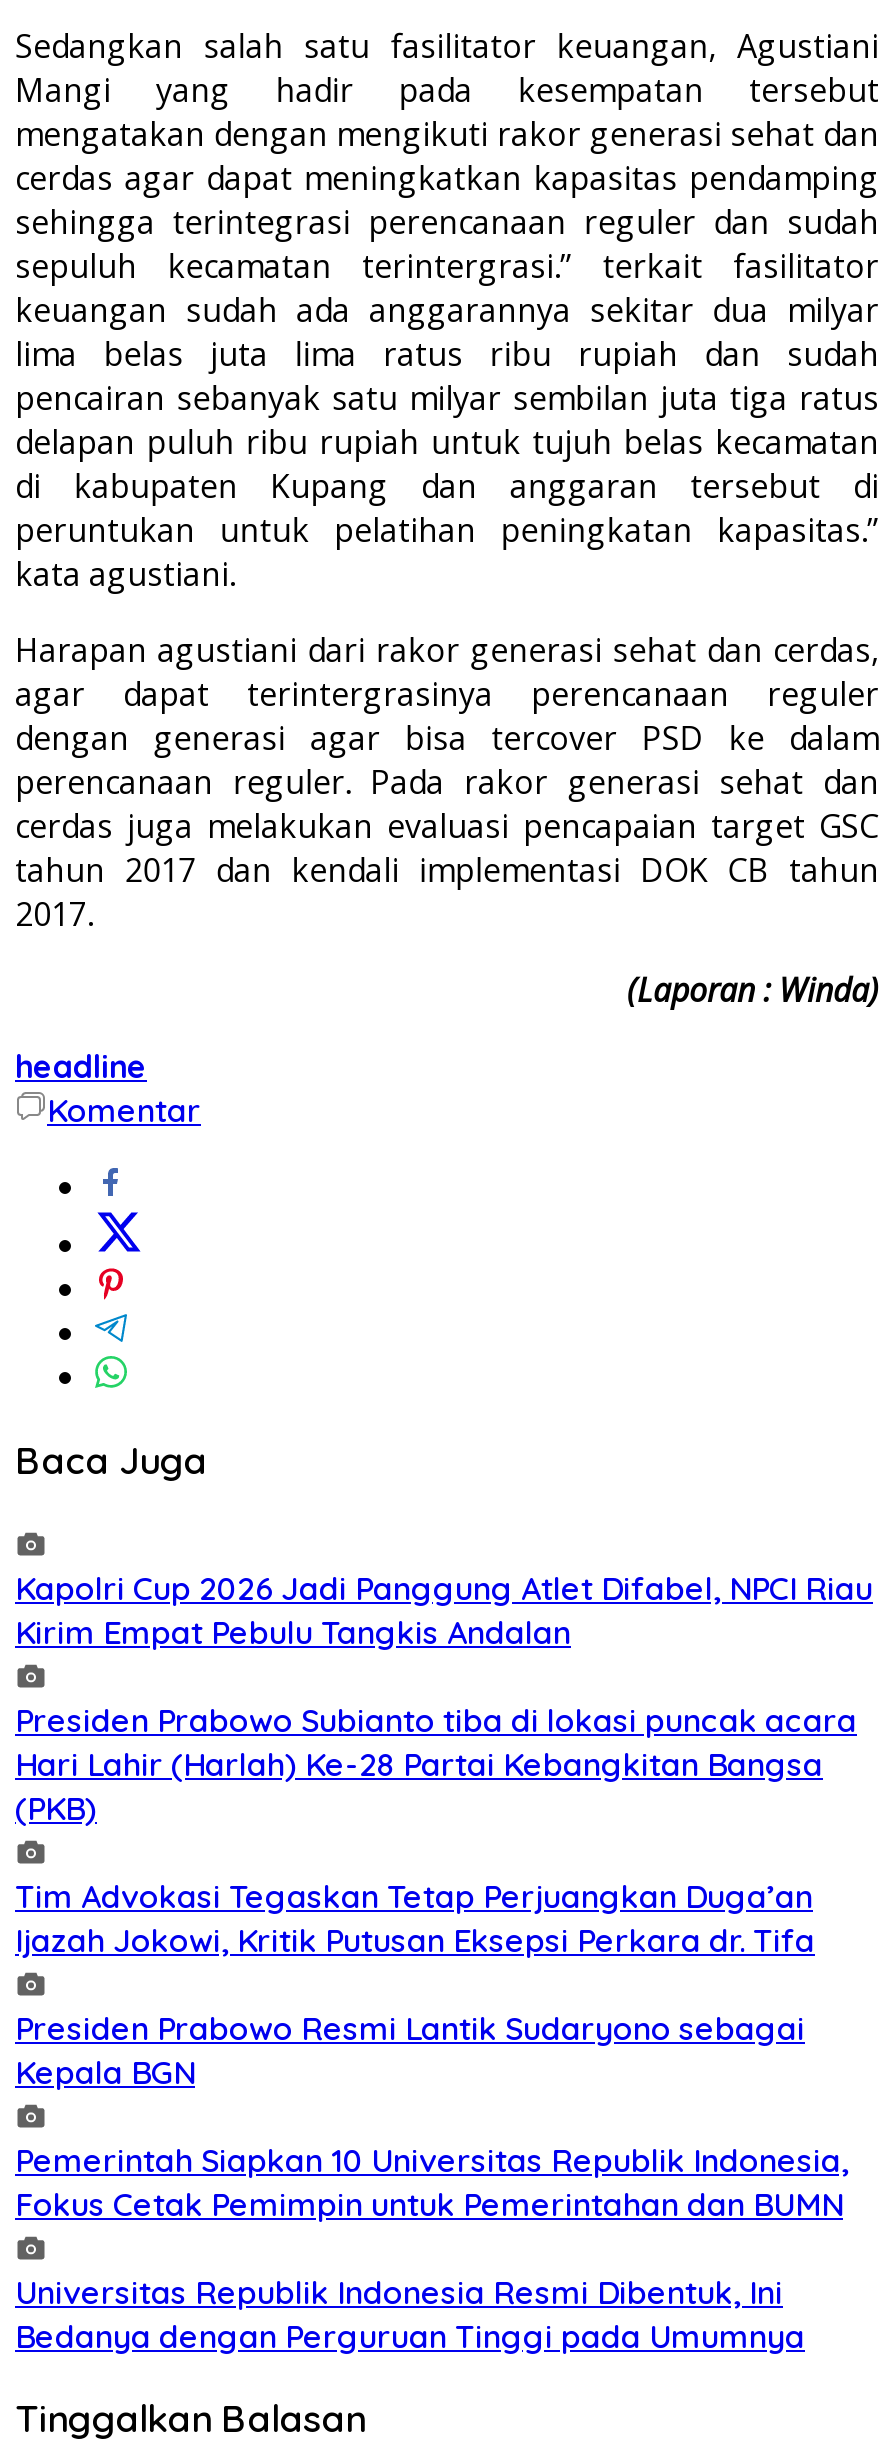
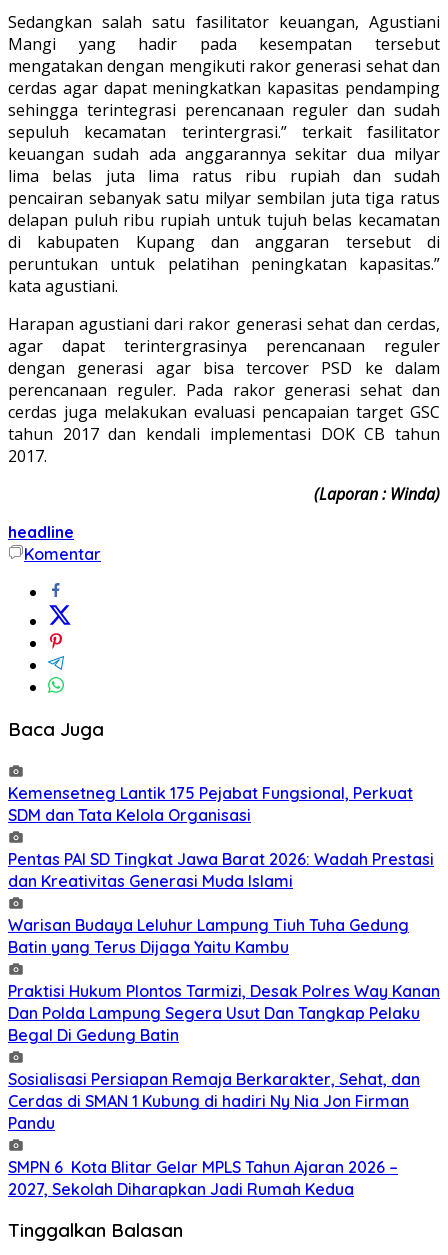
- Kapolri Cup 2026 Jadi Panggung Atlet Difabel, NPCI Riau
- Kirim Empat Pebulu Tangkis Andalan
+ Kemensetneg Lantik 175 Pejabat Fungsional, Perkuat
+ SDM dan Tata Kelola Organisasi

- Presiden Prabowo Subianto tiba di lokasi puncak acara
- Hari Lahir (Harlah) Ke-28 Partai Kebangkitan Bangsa
- (PKB)
+ Pentas PAI SD Tingkat Jawa Barat 2026: Wadah Prestasi
+ dan Kreativitas Generasi Muda Islami

- Tim Advokasi Tegaskan Tetap Perjuangkan Duga’an
- Ijazah Jokowi, Kritik Putusan Eksepsi Perkara dr. Tifa
+ Warisan Budaya Leluhur Lampung Tiuh Tuha Gedung
+ Batin yang Terus Dijaga Yaitu Kambu

- Presiden Prabowo Resmi Lantik Sudaryono sebagai
- Kepala BGN
+ Praktisi Hukum Plontos Tarmizi, Desak Polres Way Kanan
+ Dan Polda Lampung Segera Usut Dan Tangkap Pelaku
+ Begal Di Gedung Batin

- Pemerintah Siapkan 10 Universitas Republik Indonesia,
- Fokus Cetak Pemimpin untuk Pemerintahan dan BUMN
+ Sosialisasi Persiapan Remaja Berkarakter, Sehat, dan
+ Cerdas di SMAN 1 Kubung di hadiri Ny Nia Jon Firman
+ Pandu

- Universitas Republik Indonesia Resmi Dibentuk, Ini
- Bedanya dengan Perguruan Tinggi pada Umumnya
+ SMPN 6 Kota Blitar Gelar MPLS Tahun Ajaran 2026 –
+ 2027, Sekolah Diharapkan Jadi Rumah Kedua
